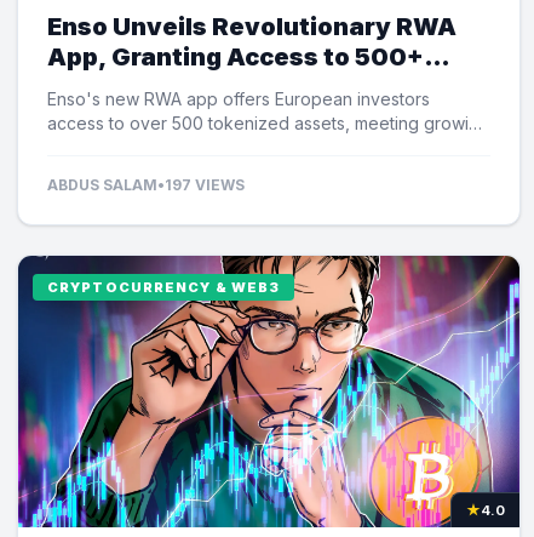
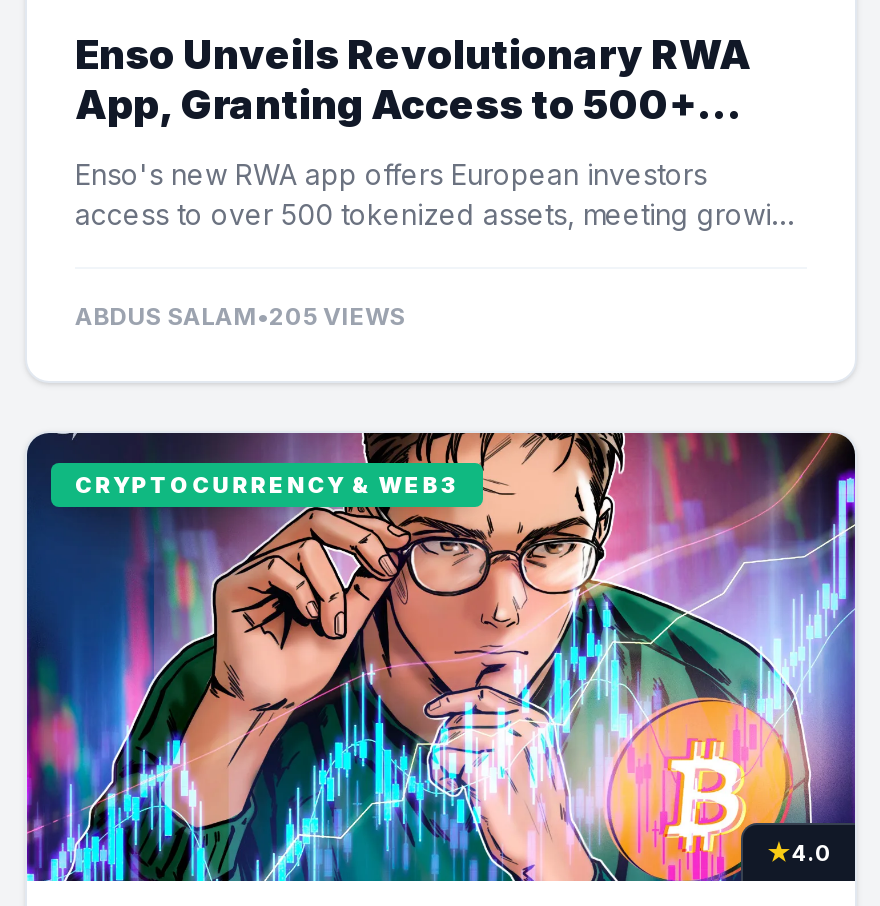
- ABDUS SALAM•197 VIEWS
+ ABDUS SALAM•205 VIEWS
